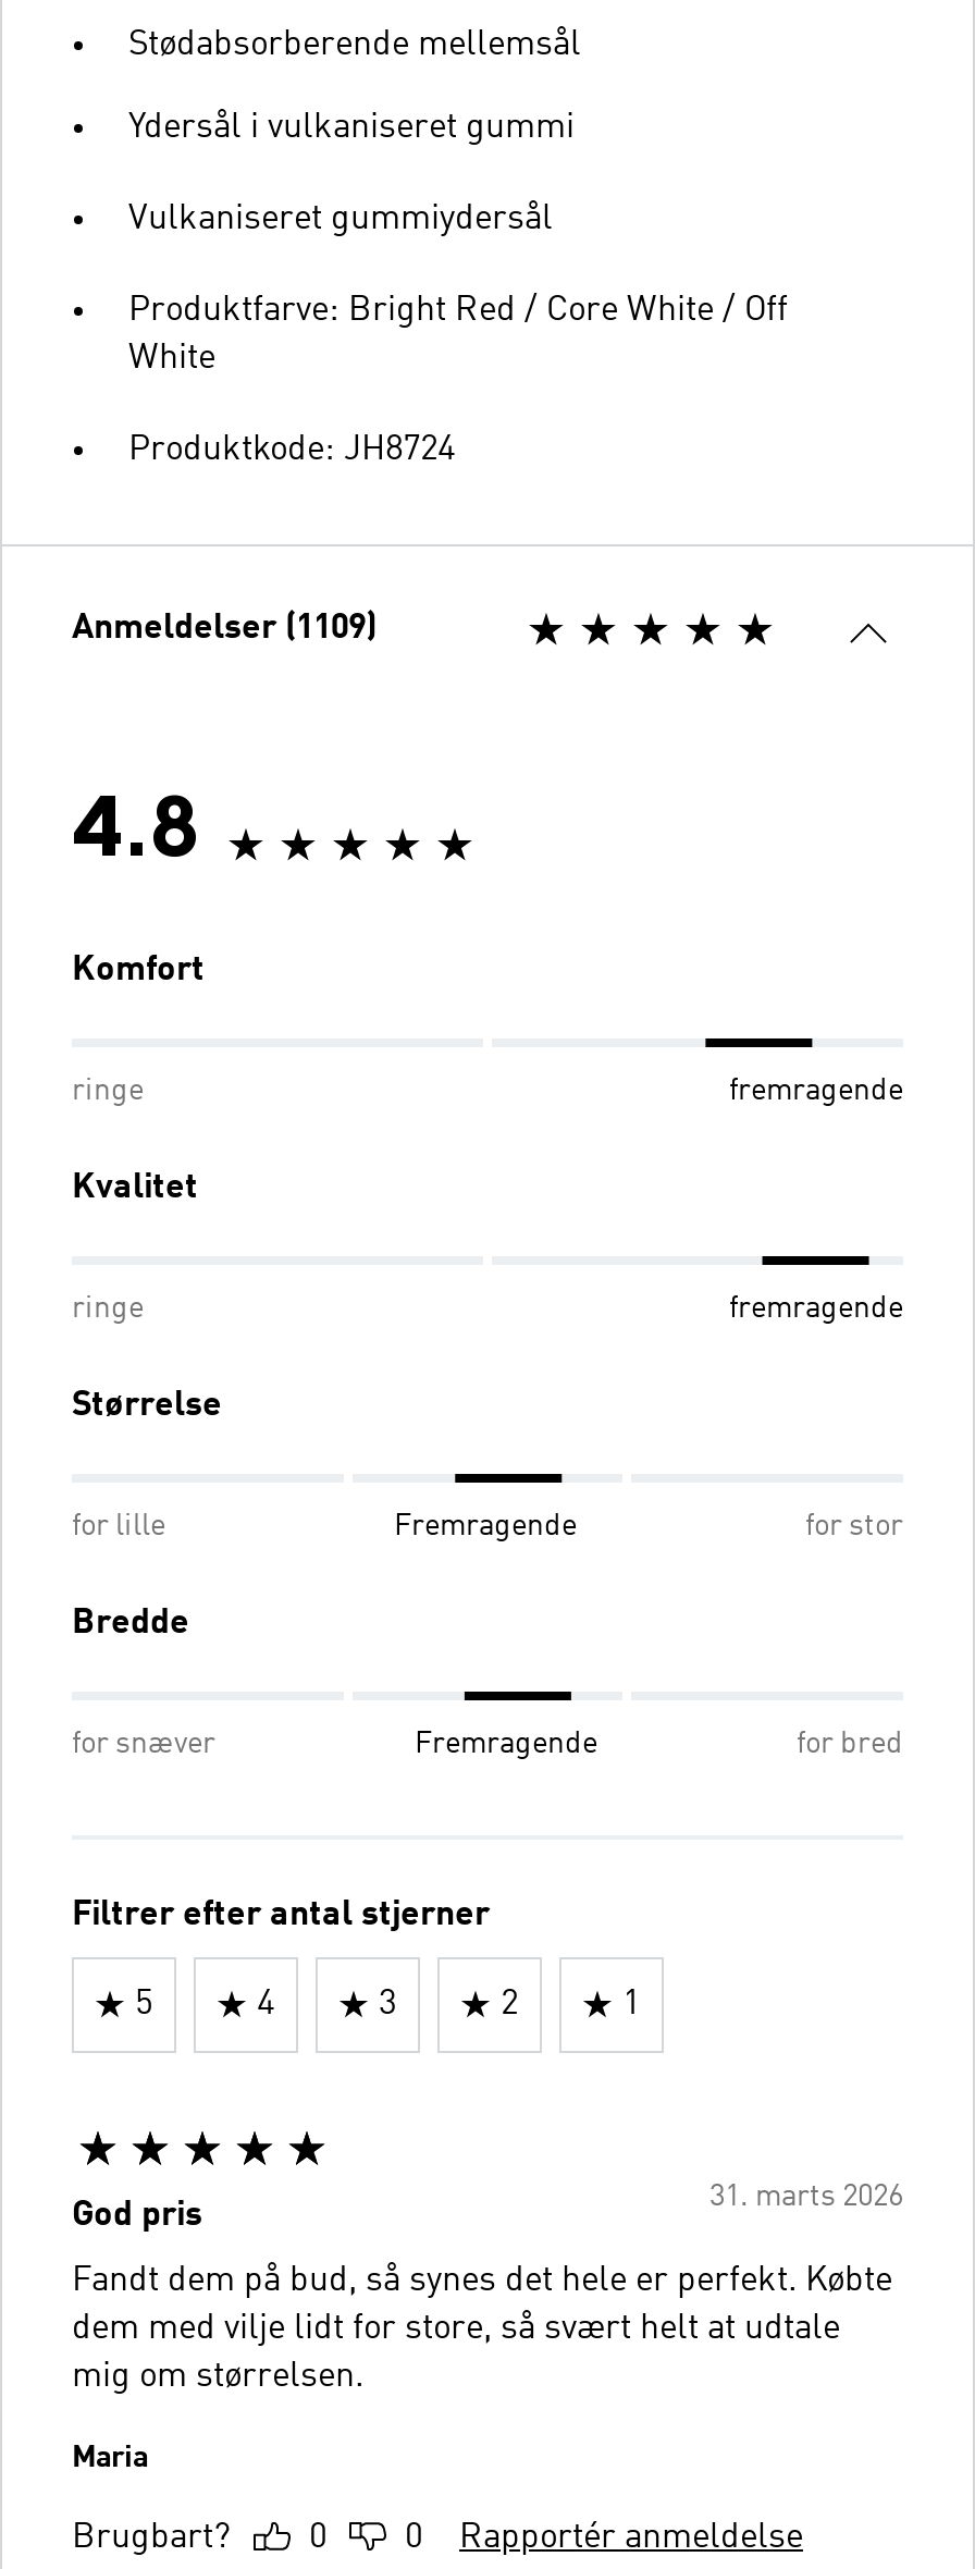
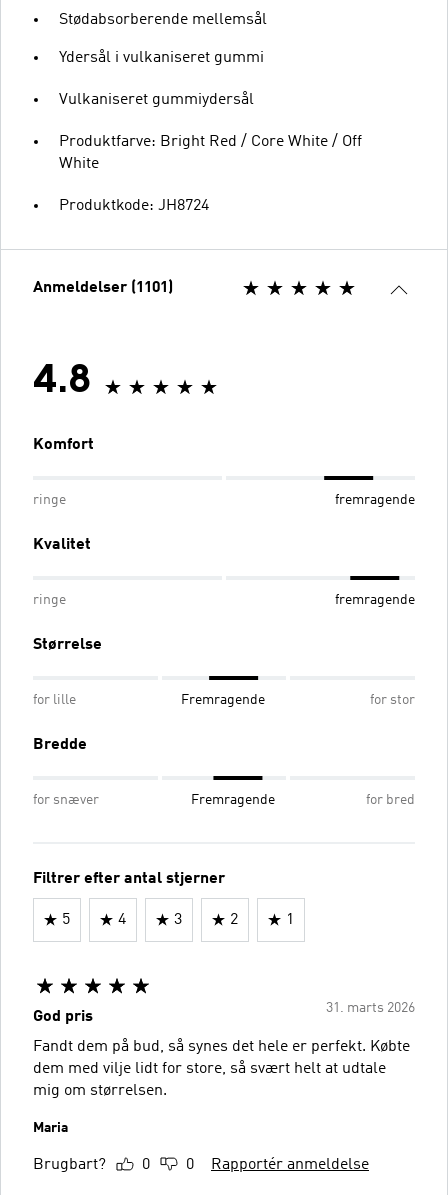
- Anmeldelser (1109)
+ Anmeldelser (1101)
